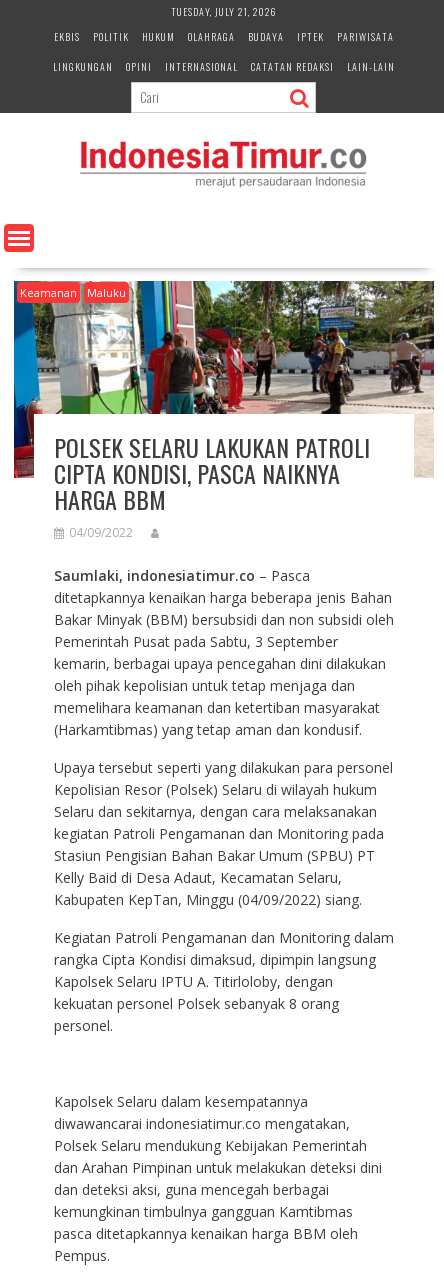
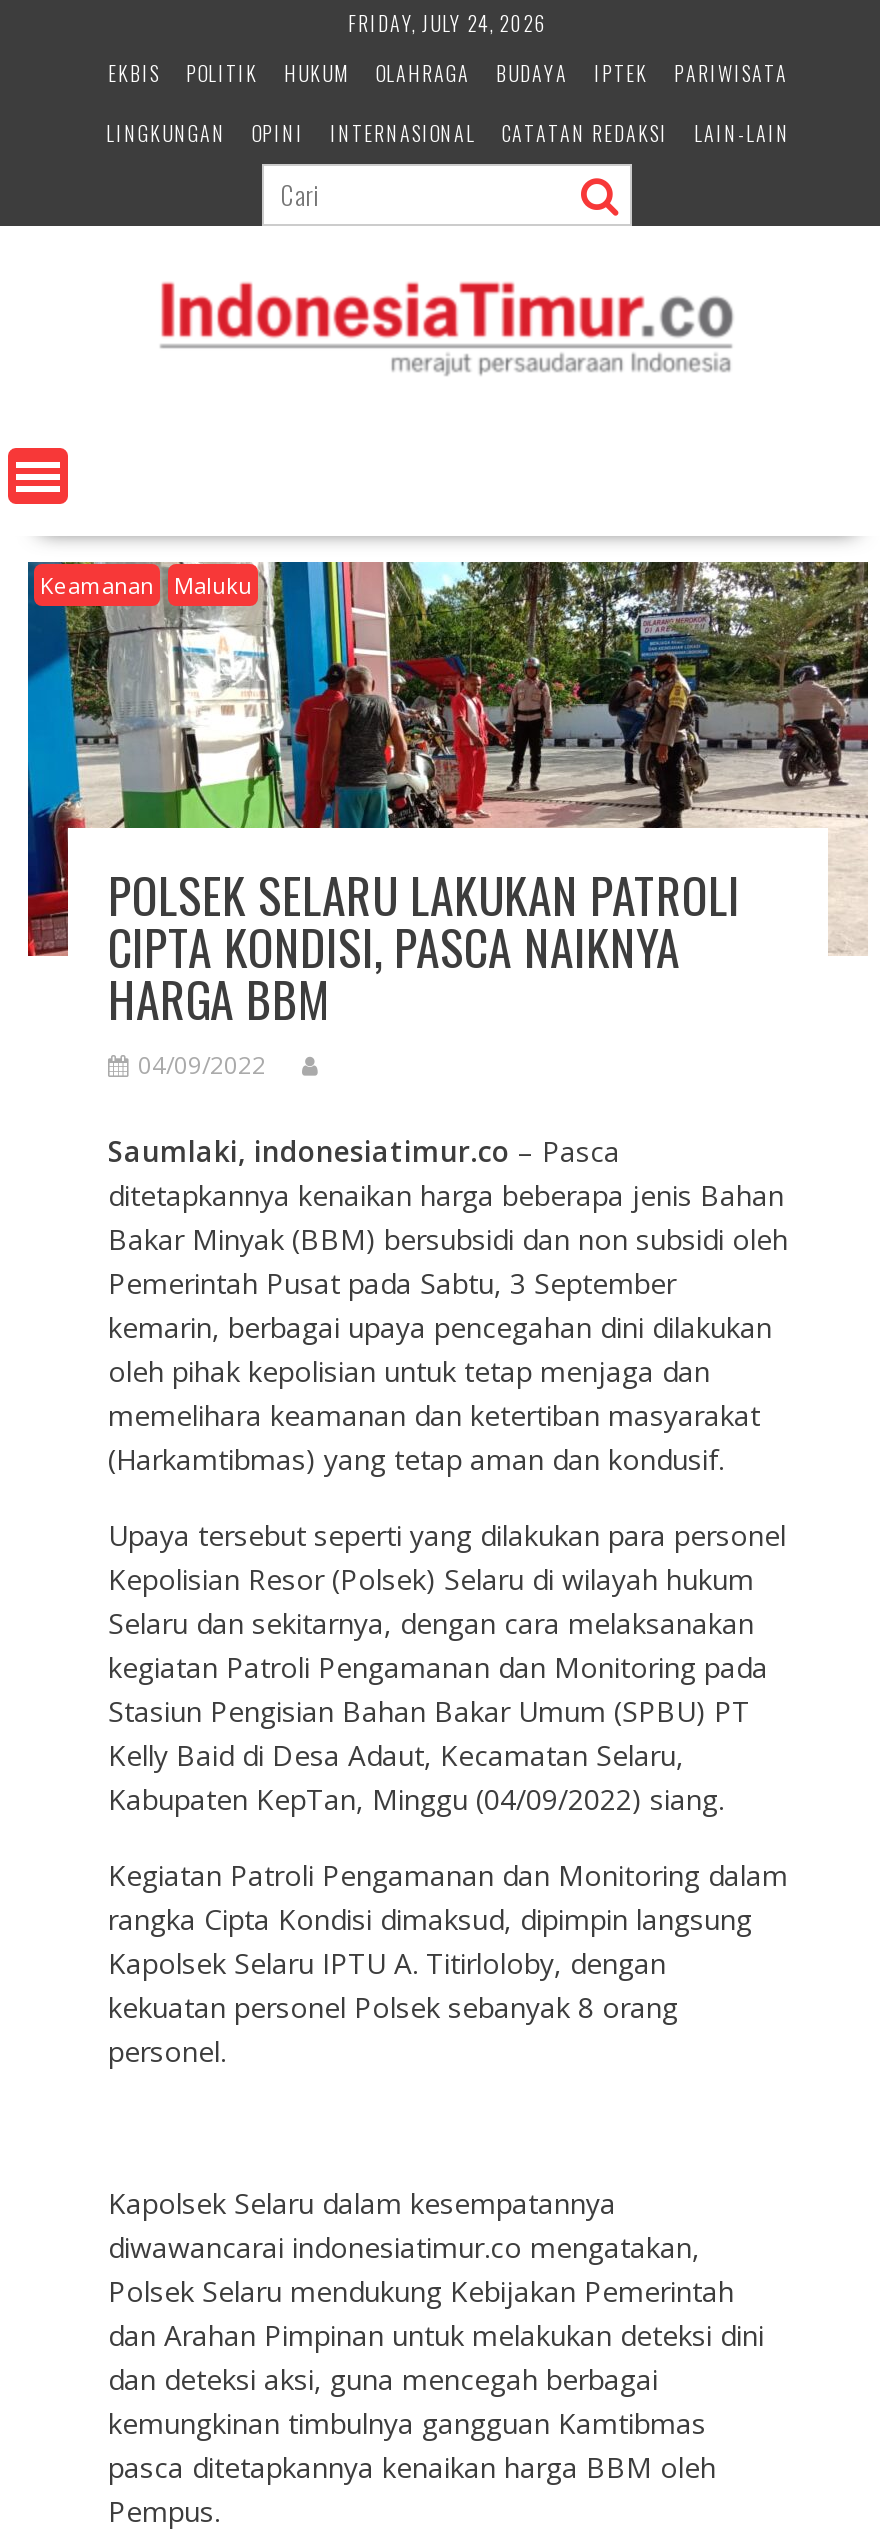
- TUESDAY, JULY 21, 2026
+ FRIDAY, JULY 24, 2026
